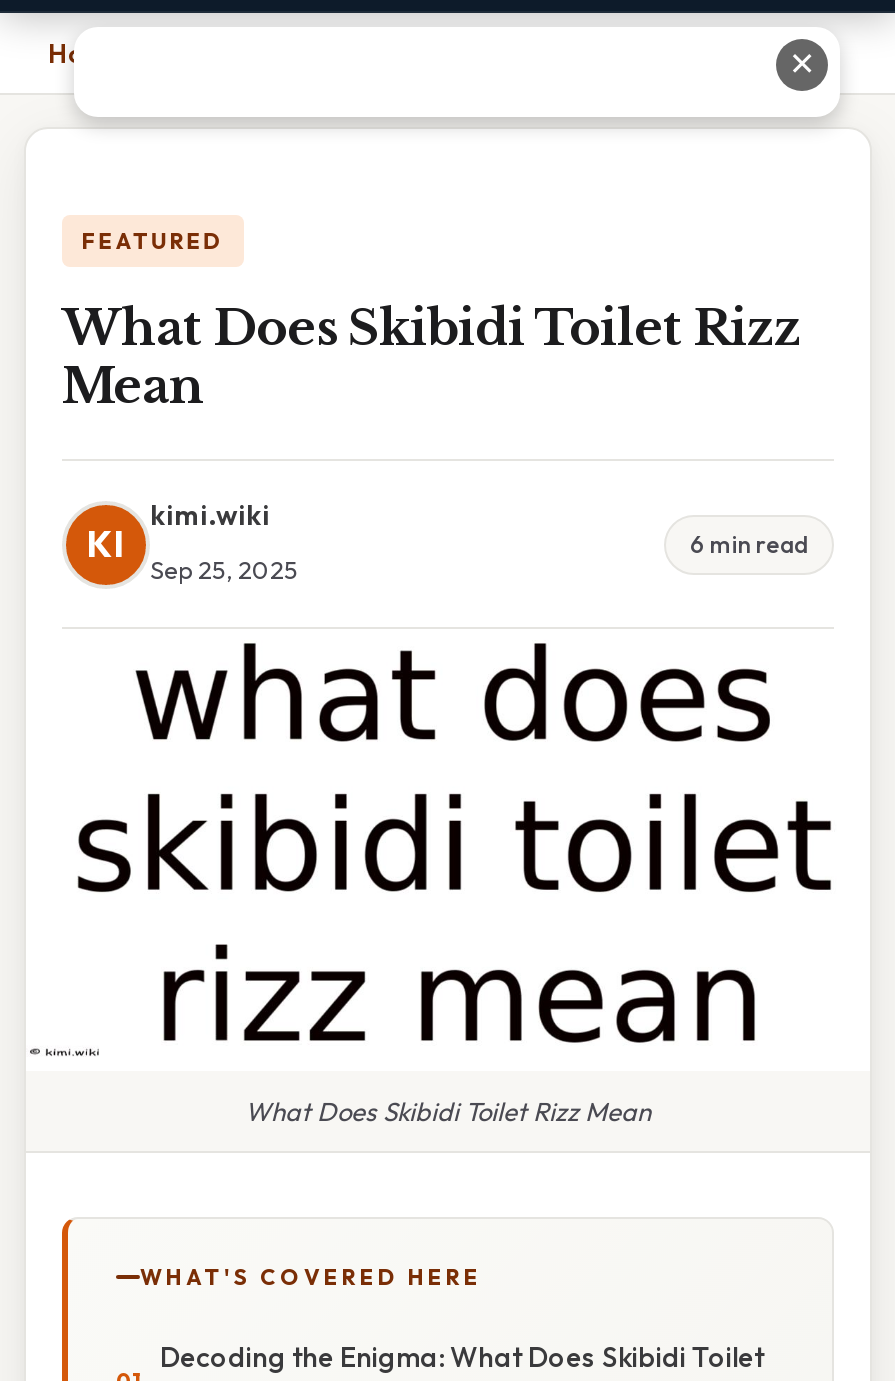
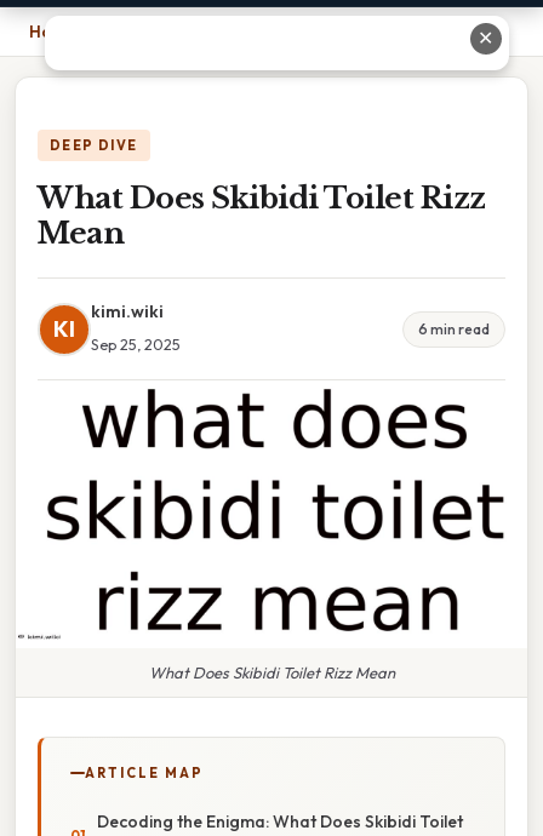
- FEATURED
+ DEEP DIVE

- WHAT'S COVERED HERE
+ ARTICLE MAP
